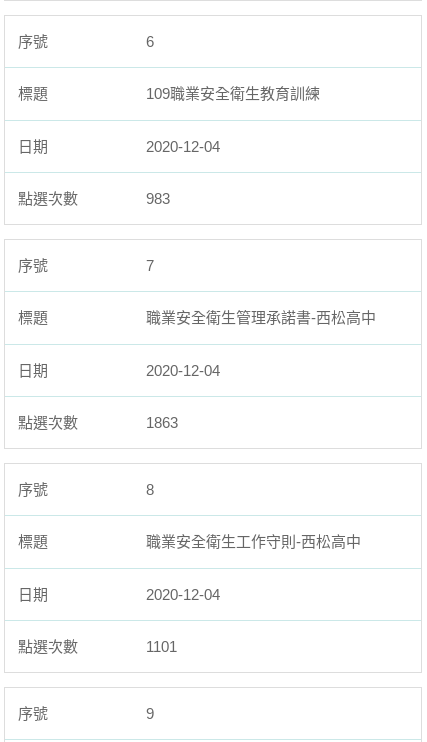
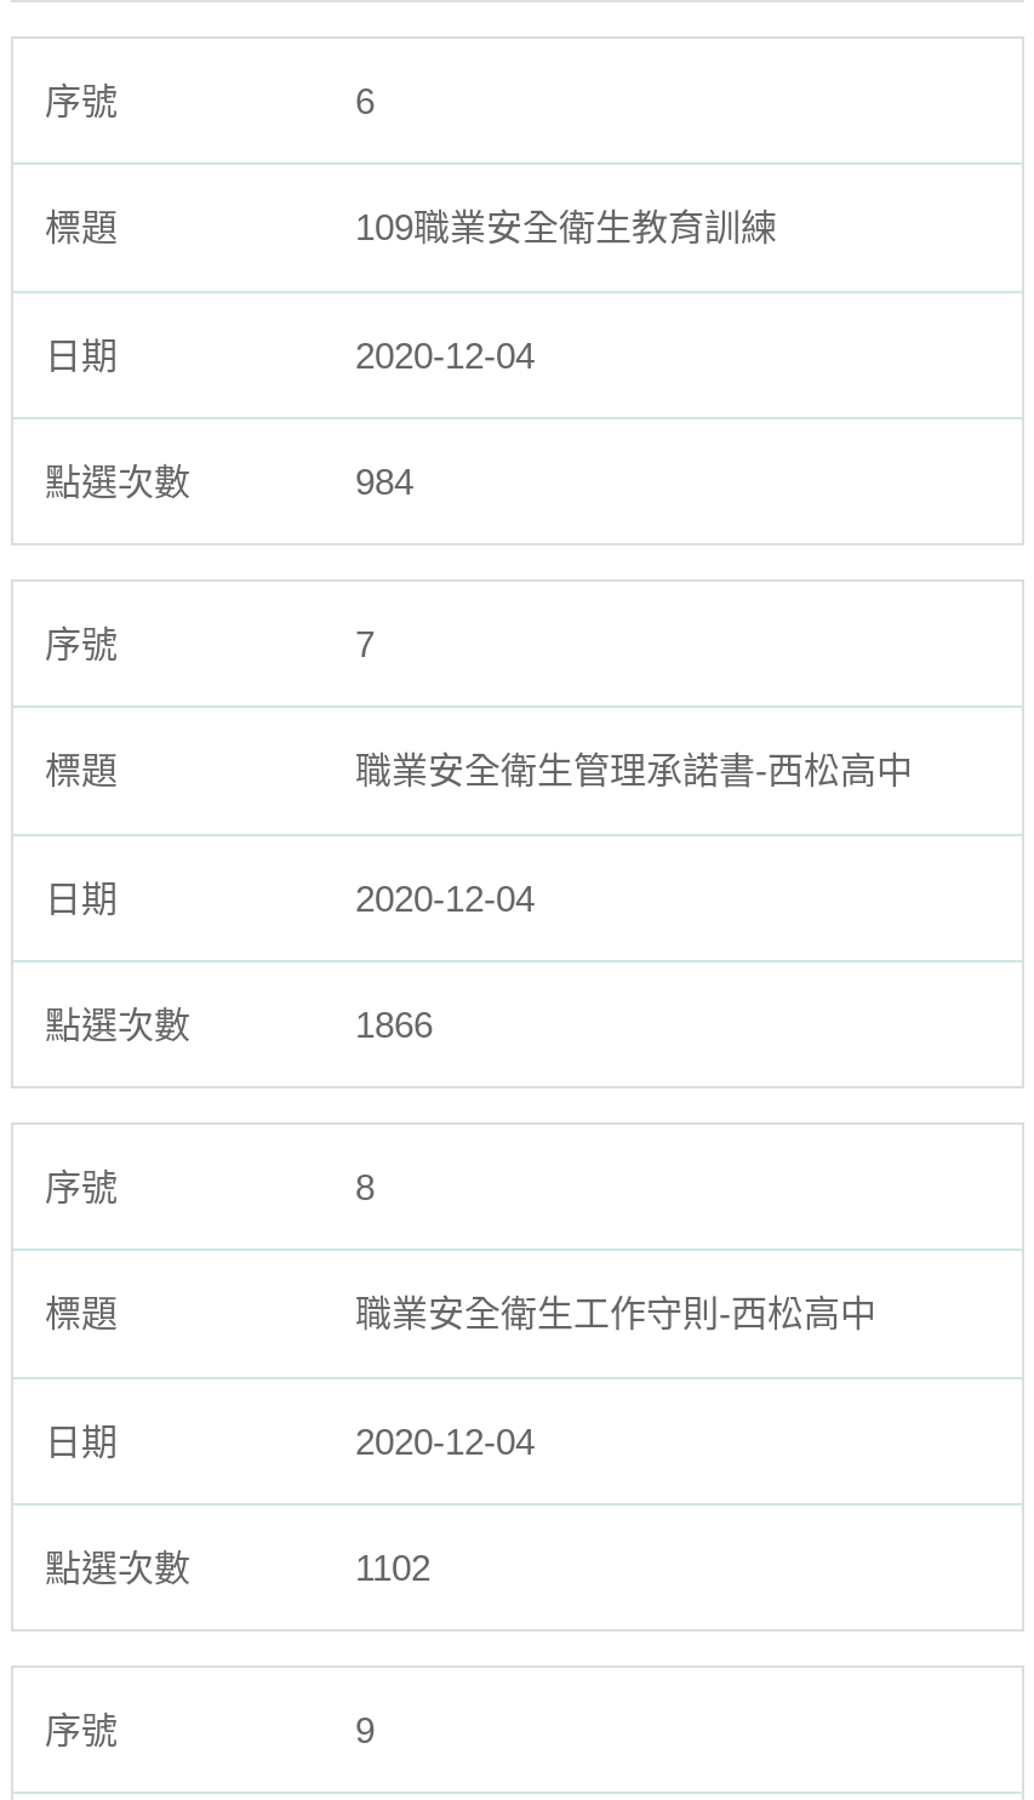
- 983
+ 984

- 1863
+ 1866

- 1101
+ 1102
